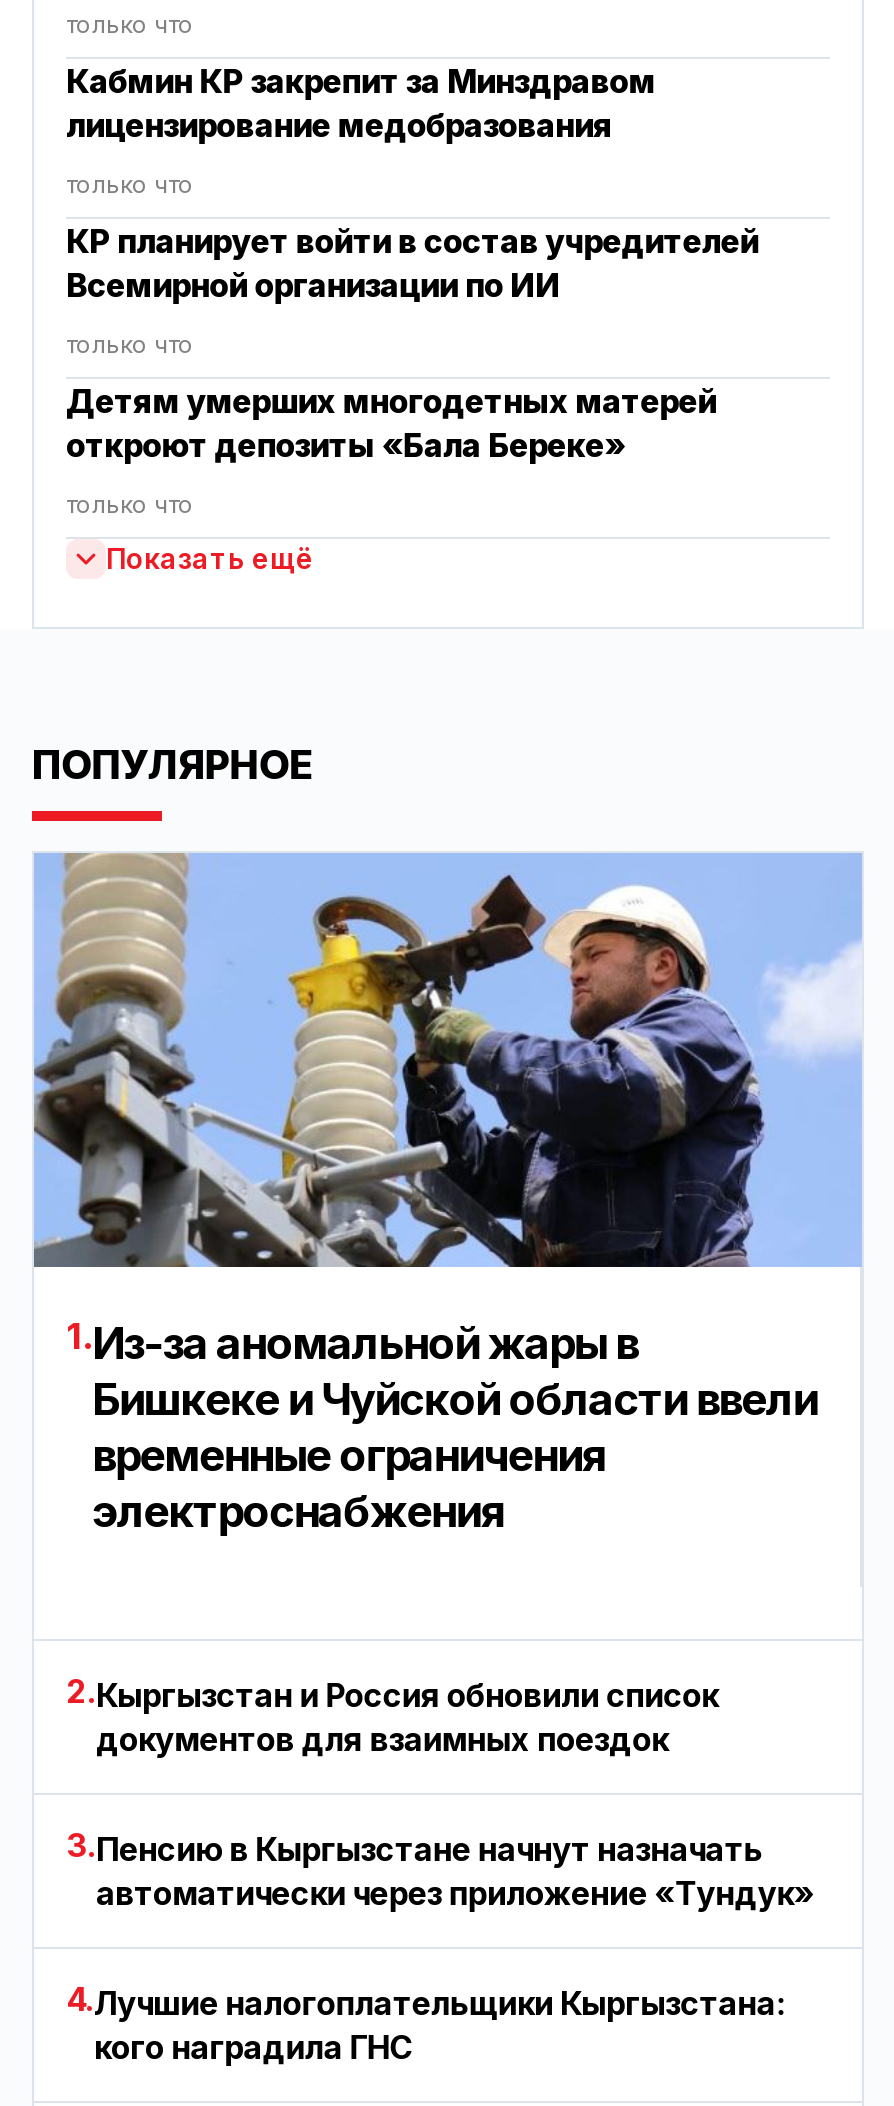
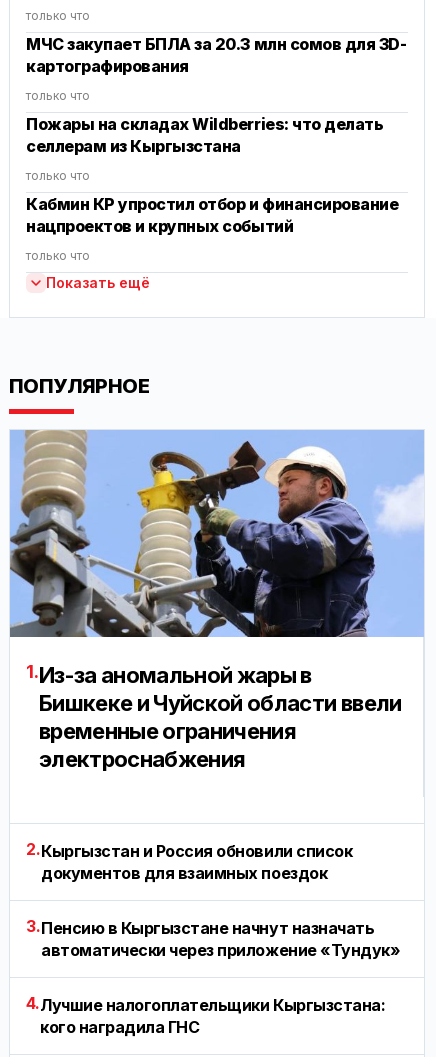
- Кабмин КР закрепит за Минздравом
- лицензирование медобразования
+ МЧС закупает БПЛА за 20.3 млн сомов для 3D-
+ картографирования

- КР планирует войти в состав учредителей
- Всемирной организации по ИИ
+ Пожары на складах Wildberries: что делать
+ селлерам из Кыргызстана

- Детям умерших многодетных матерей
- откроют депозиты «Бала Береке»
+ Кабмин КР упростил отбор и финансирование
+ нацпроектов и крупных событий
